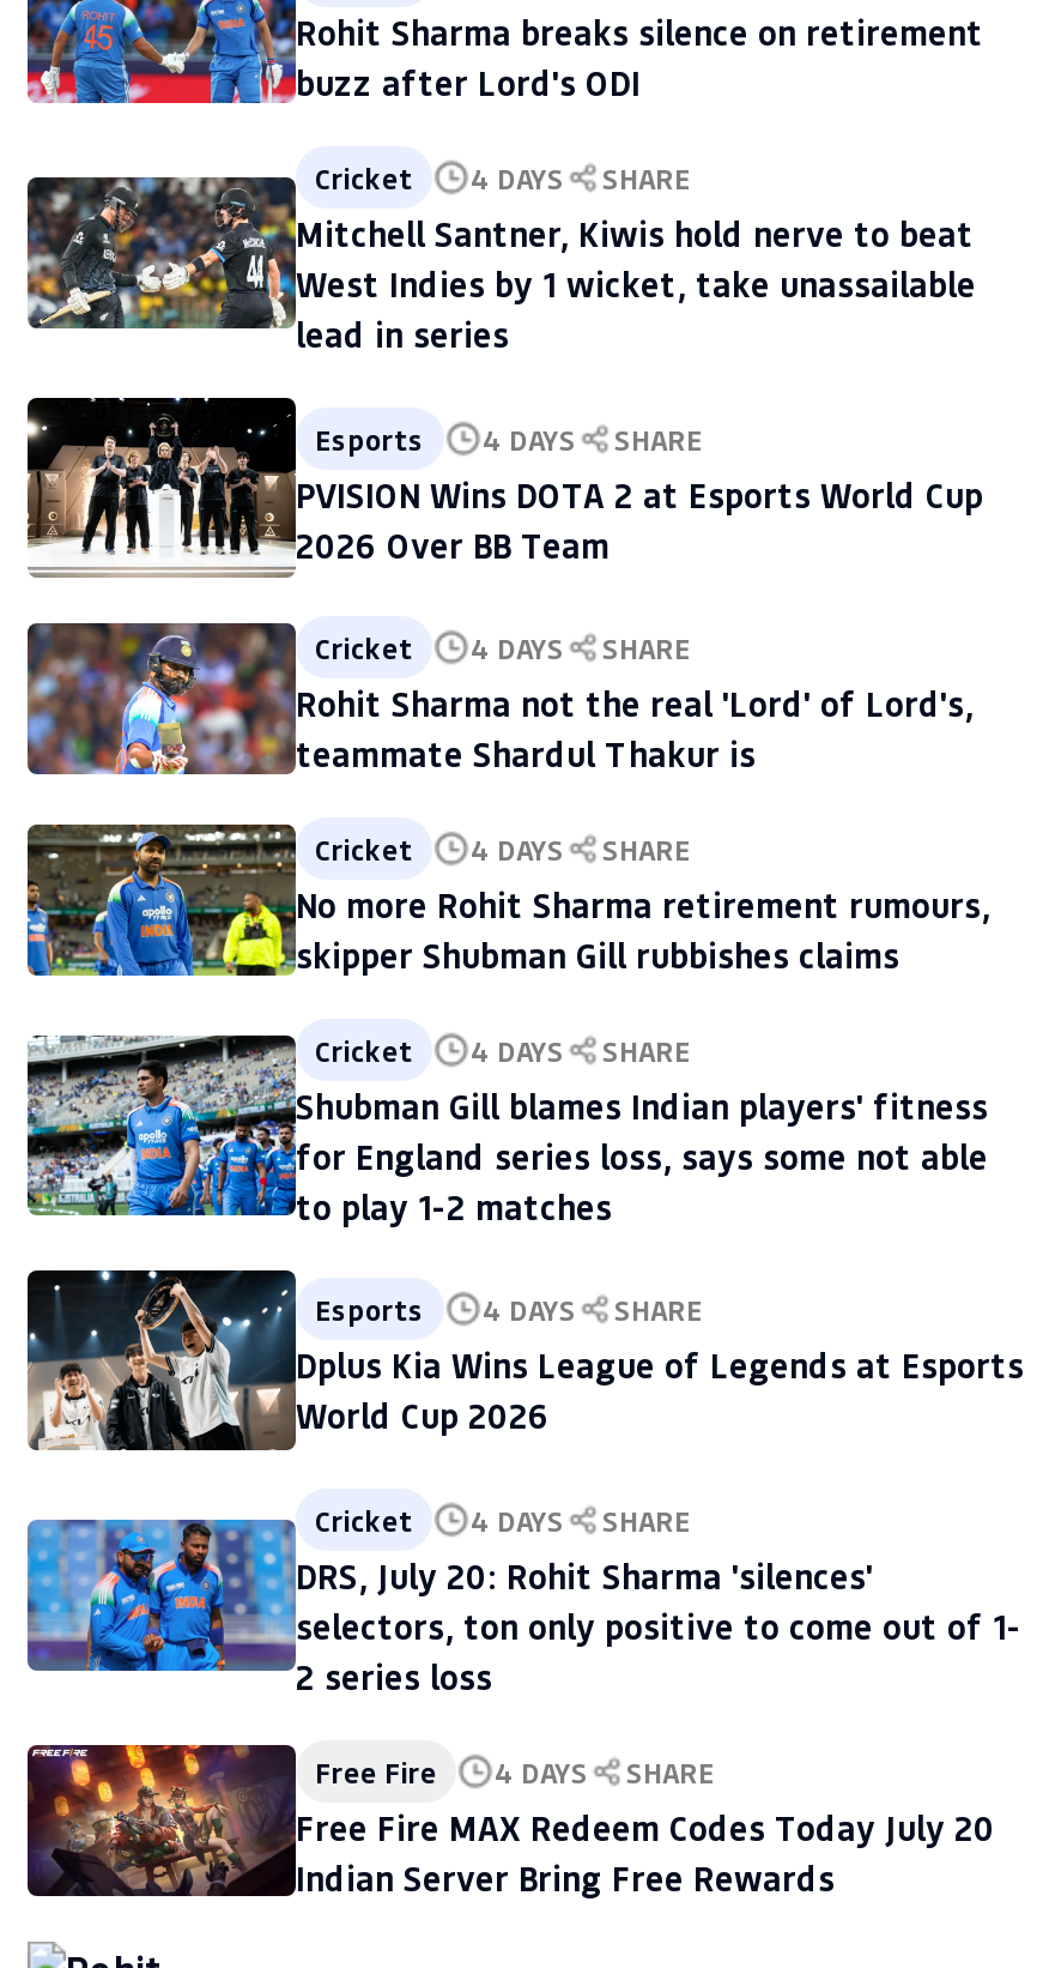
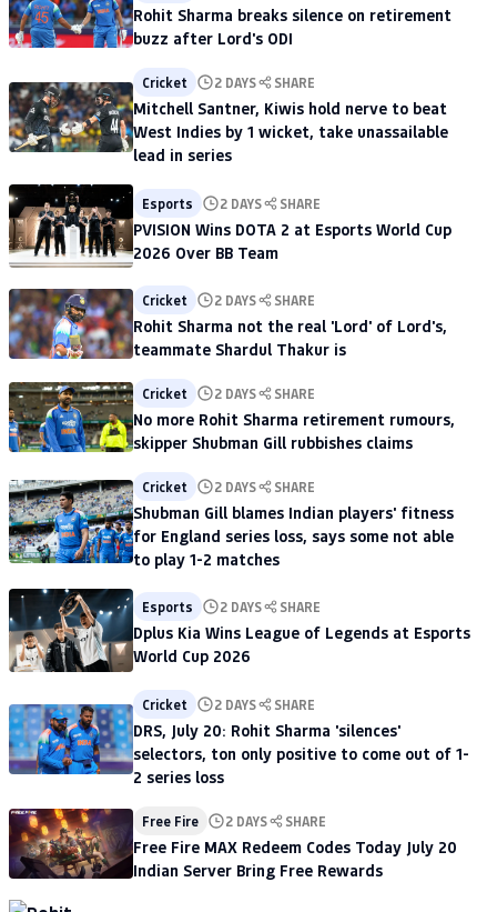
- Cricket 4 DAYS SHARE
+ Cricket 2 DAYS SHARE

- Esports 4 DAYS SHARE
+ Esports 2 DAYS SHARE

- Cricket 4 DAYS SHARE
+ Cricket 2 DAYS SHARE

- Cricket 4 DAYS SHARE
+ Cricket 2 DAYS SHARE

- Cricket 4 DAYS SHARE
+ Cricket 2 DAYS SHARE

- Esports 4 DAYS SHARE
+ Esports 2 DAYS SHARE

- Cricket 4 DAYS SHARE
+ Cricket 2 DAYS SHARE

- Free Fire 4 DAYS SHARE
+ Free Fire 2 DAYS SHARE
